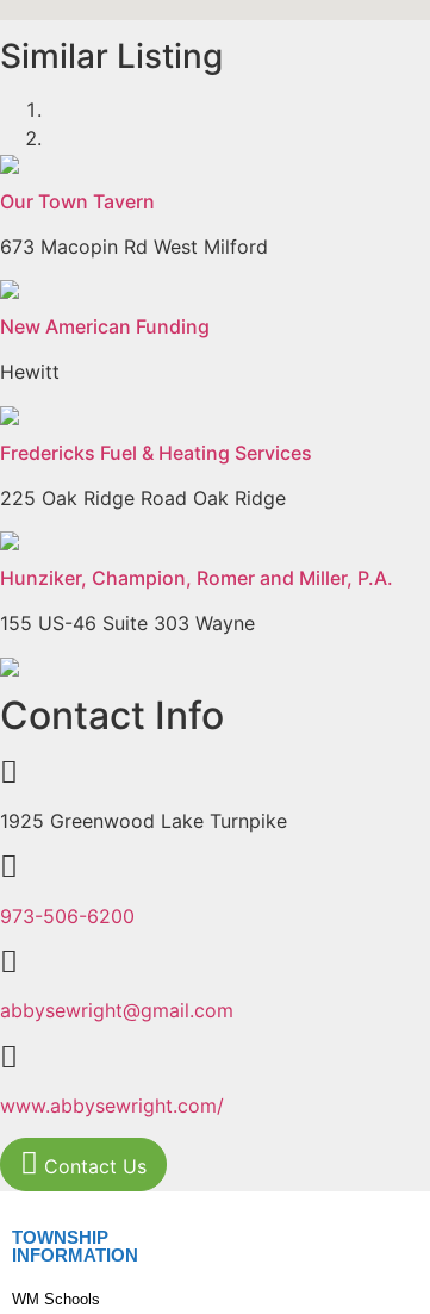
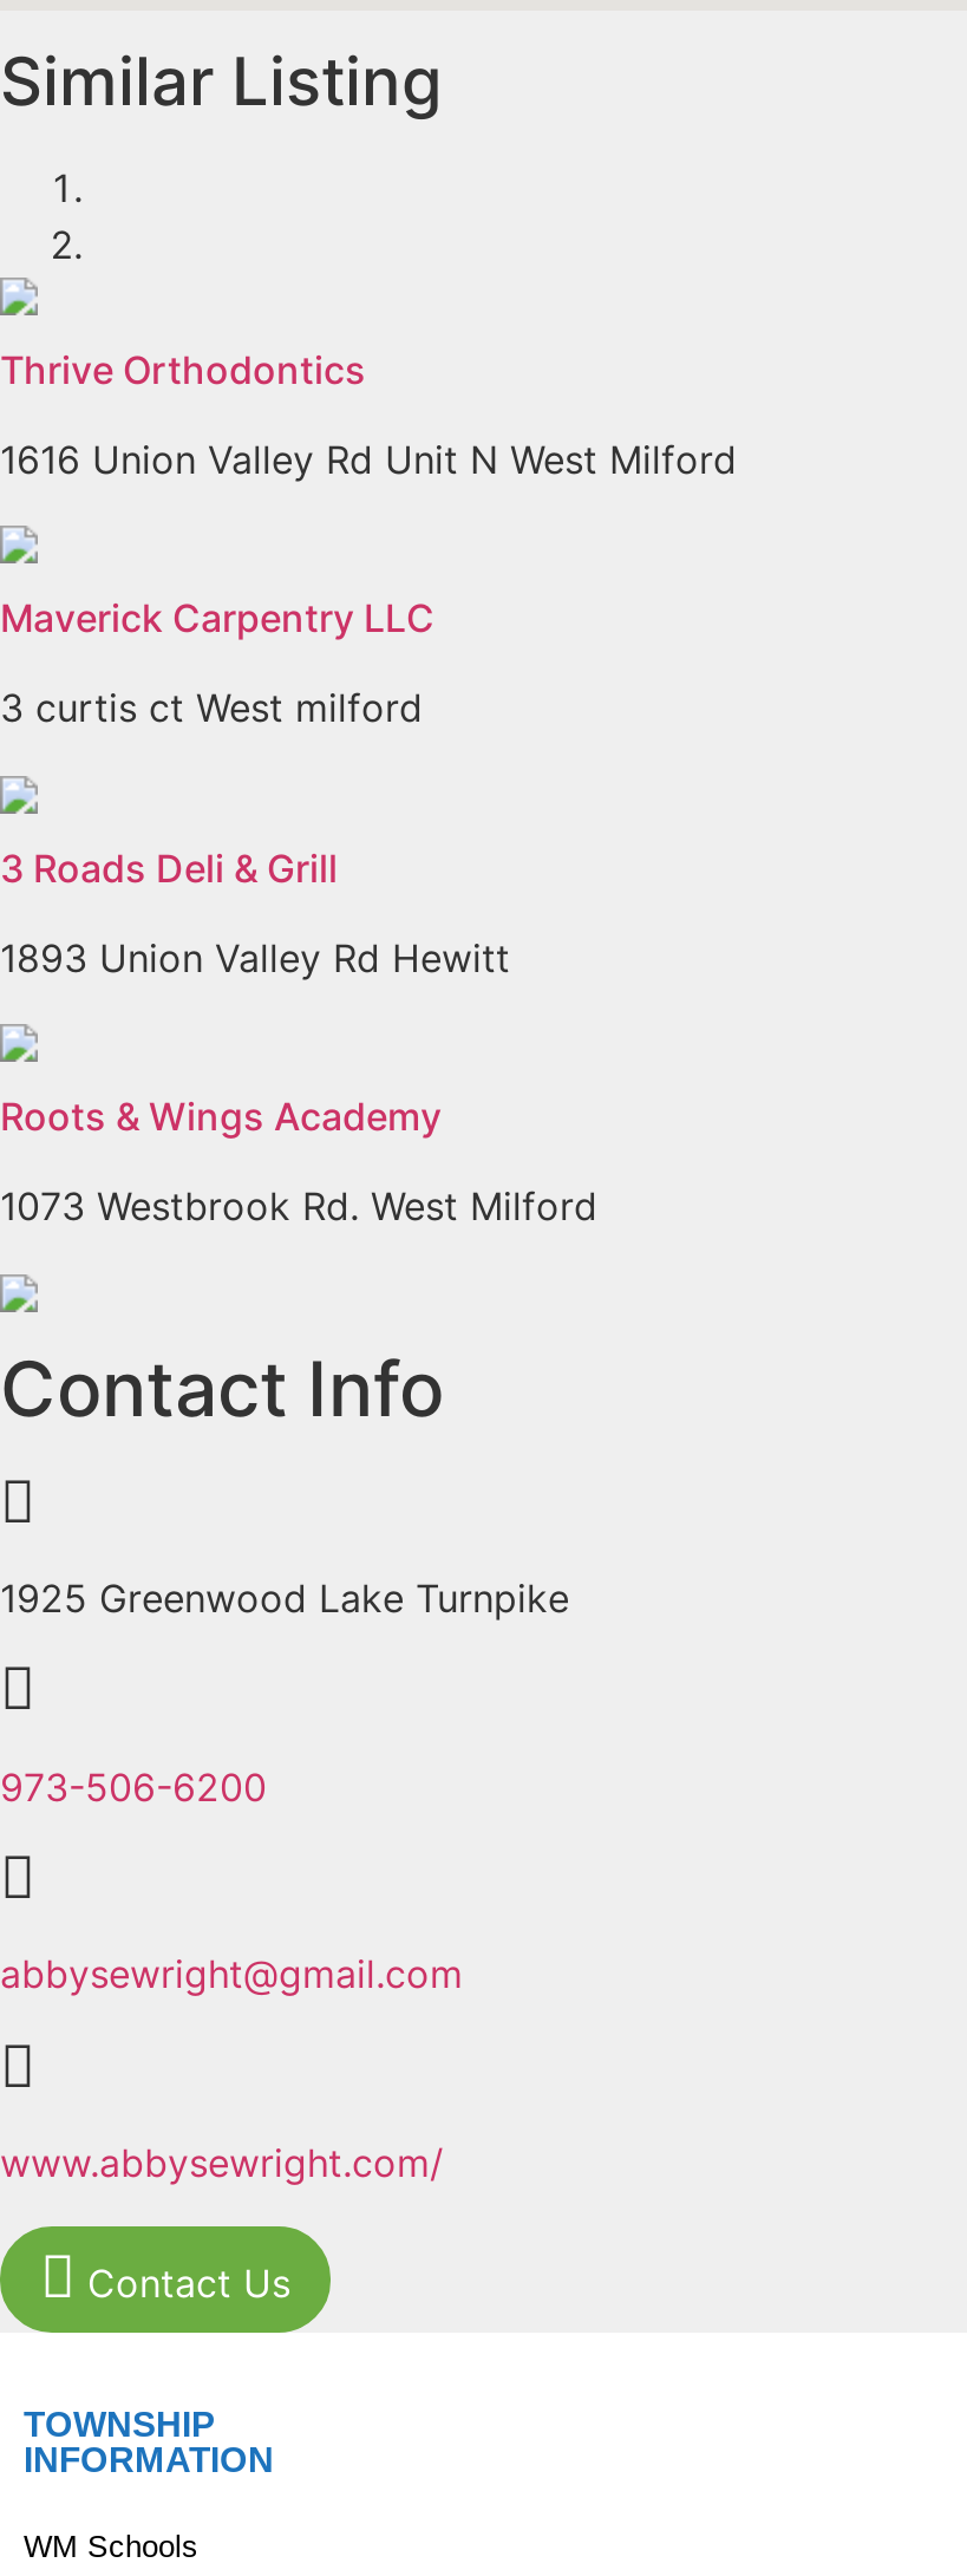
- Our Town Tavern
+ Thrive Orthodontics

- 673 Macopin Rd West Milford
+ 1616 Union Valley Rd Unit N West Milford

- New American Funding
+ Maverick Carpentry LLC

- Hewitt
+ 3 curtis ct West milford

- Fredericks Fuel & Heating Services
+ 3 Roads Deli & Grill

- 225 Oak Ridge Road Oak Ridge
+ 1893 Union Valley Rd Hewitt

- Hunziker, Champion, Romer and Miller, P.A.
+ Roots & Wings Academy

- 155 US-46 Suite 303 Wayne
+ 1073 Westbrook Rd. West Milford
